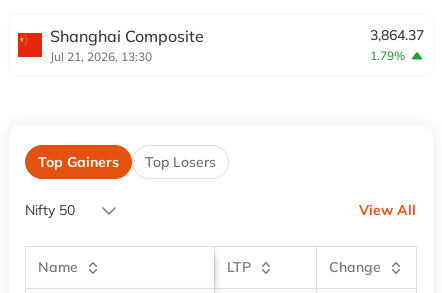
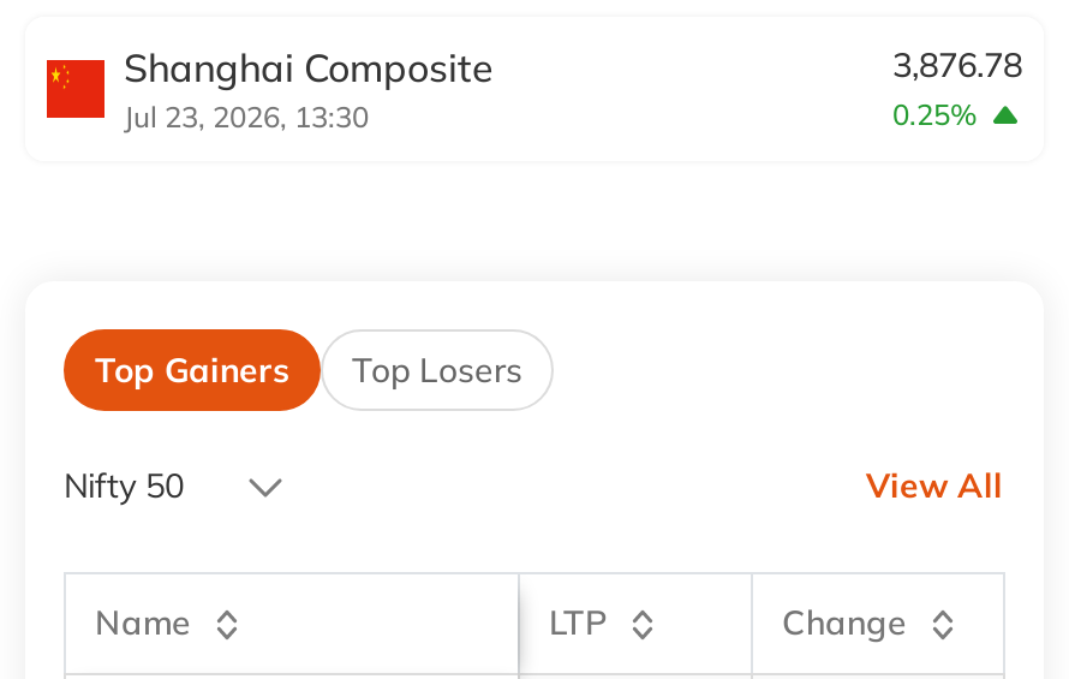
- 3,864.37
+ 3,876.78

- Jul 21, 2026, 13:30
+ Jul 23, 2026, 13:30

- 1.79%
+ 0.25%
